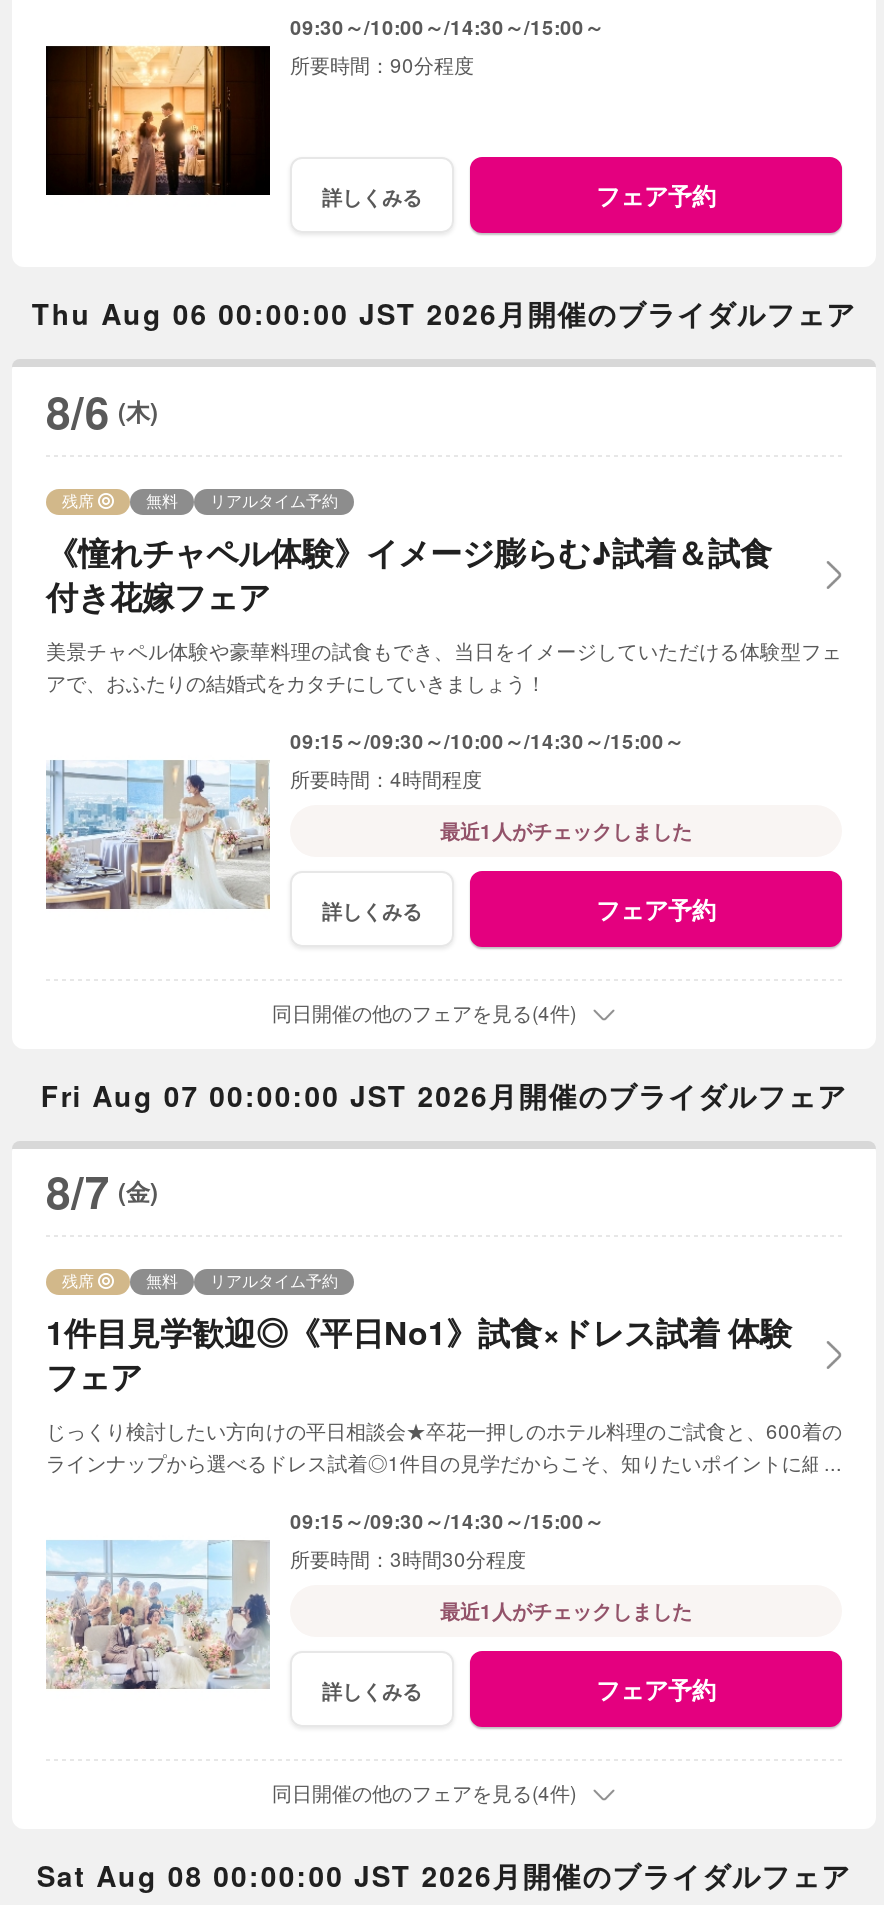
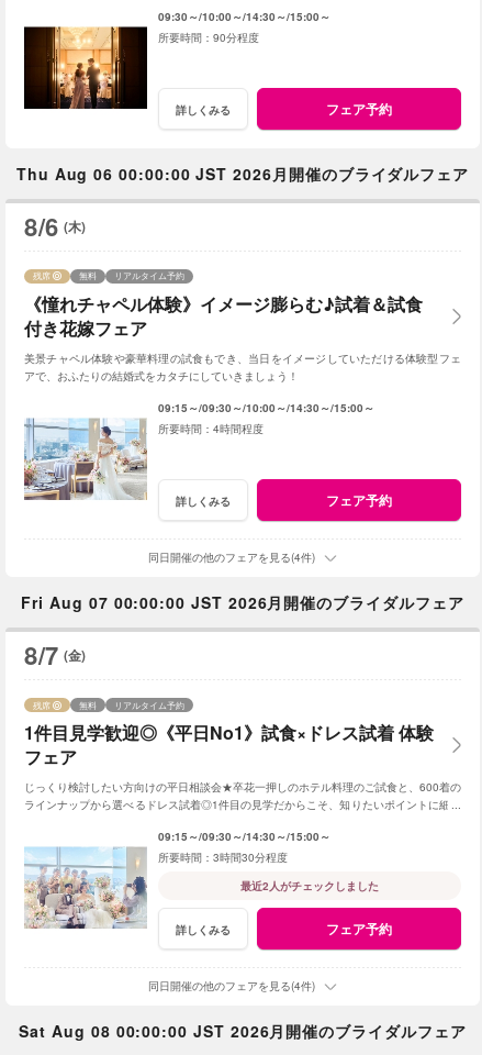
- 最近1人がチェックしました

- 最近1人がチェックしました
+ 最近2人がチェックしました
